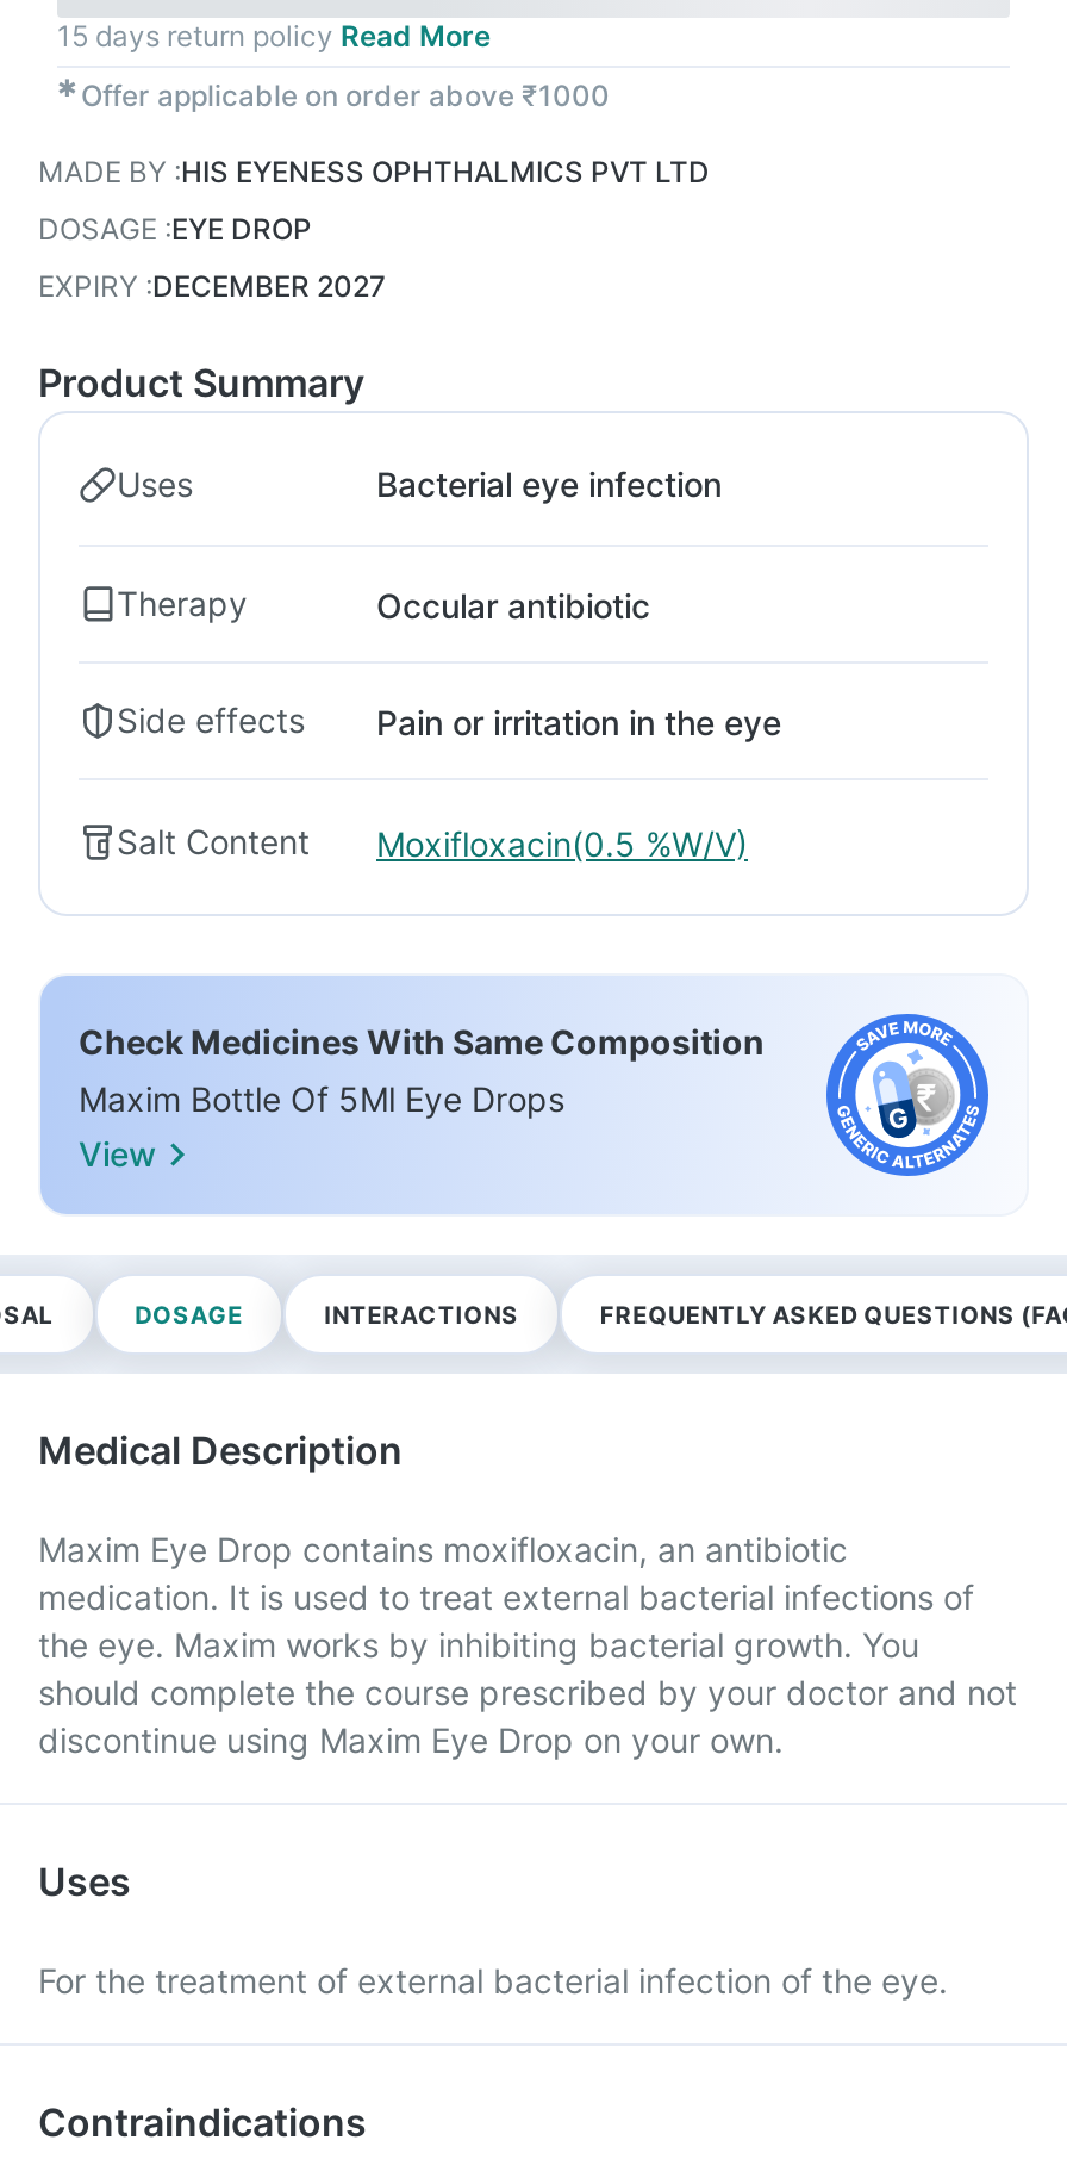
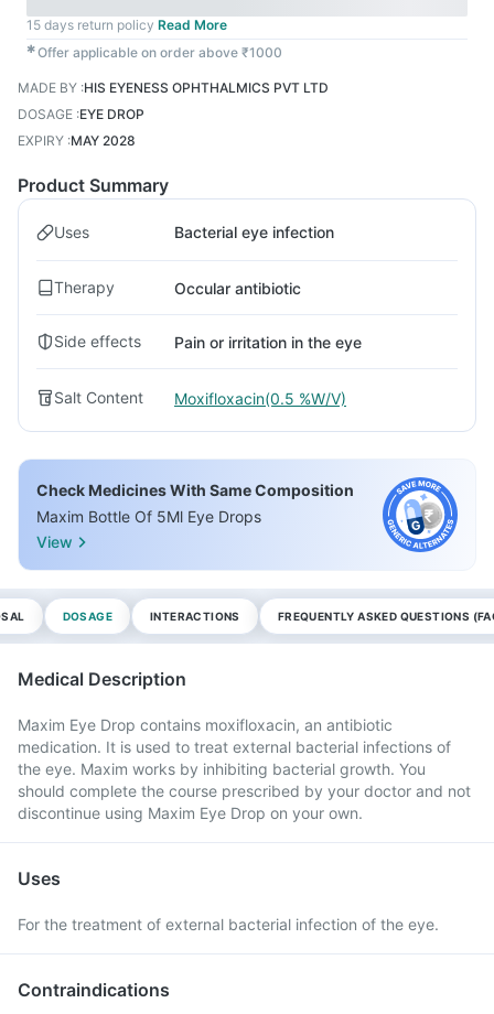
- EXPIRY : DECEMBER 2027
+ EXPIRY : MAY 2028
